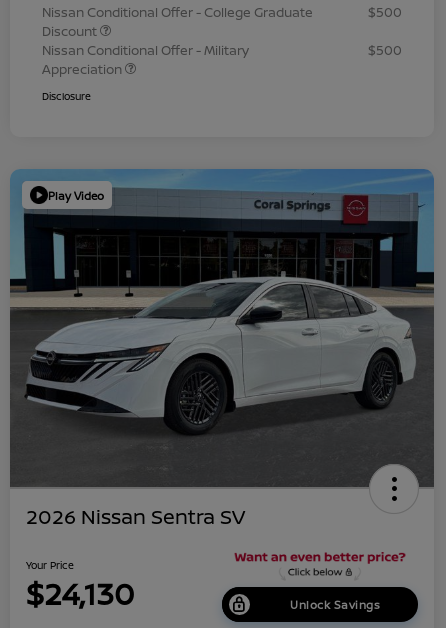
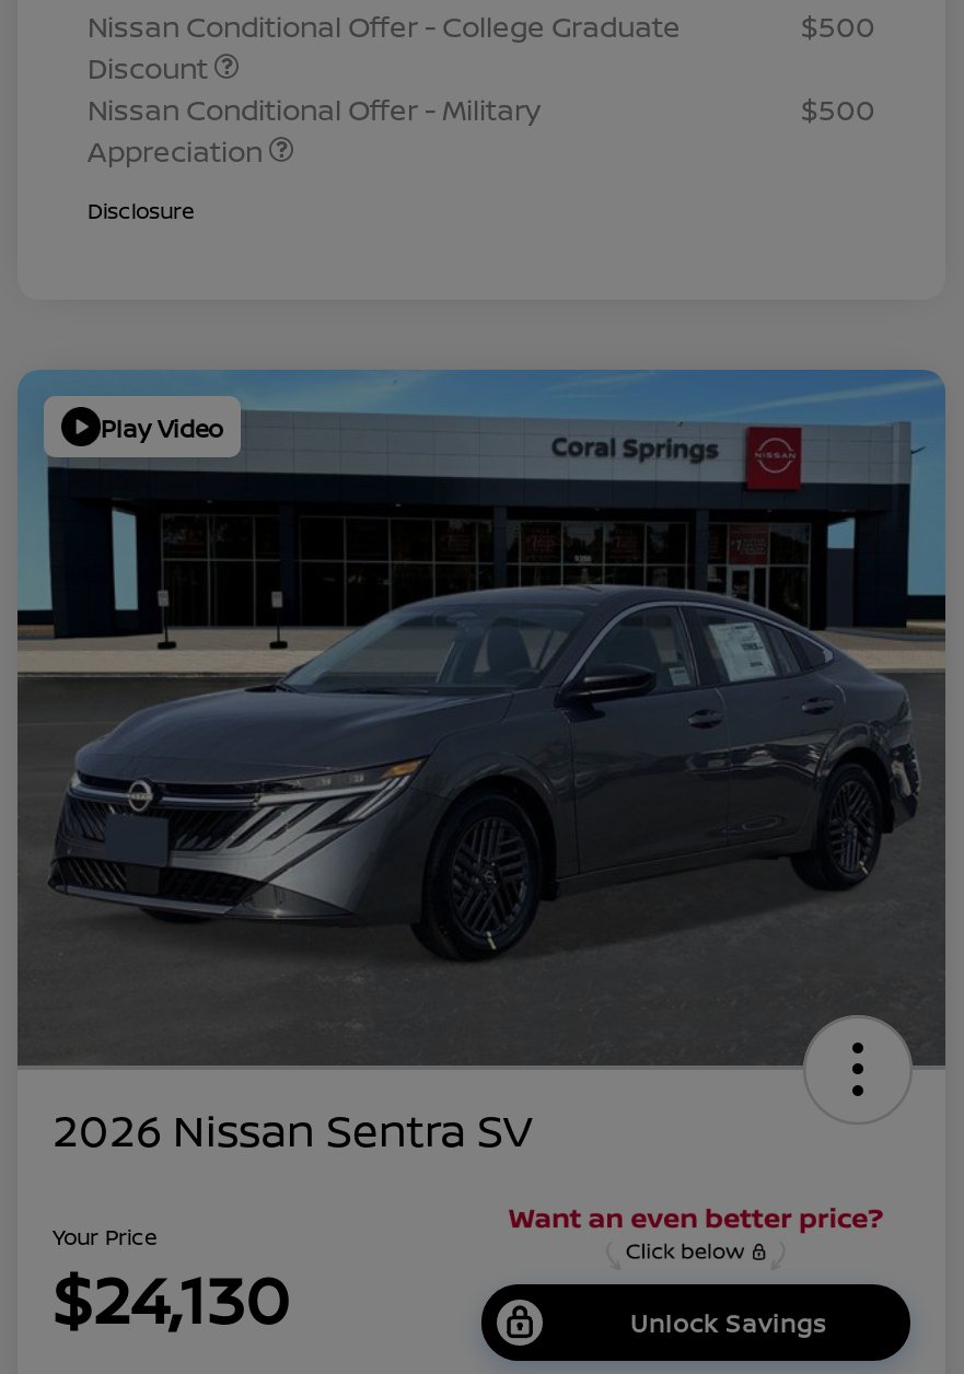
- [image]
+ [image]
